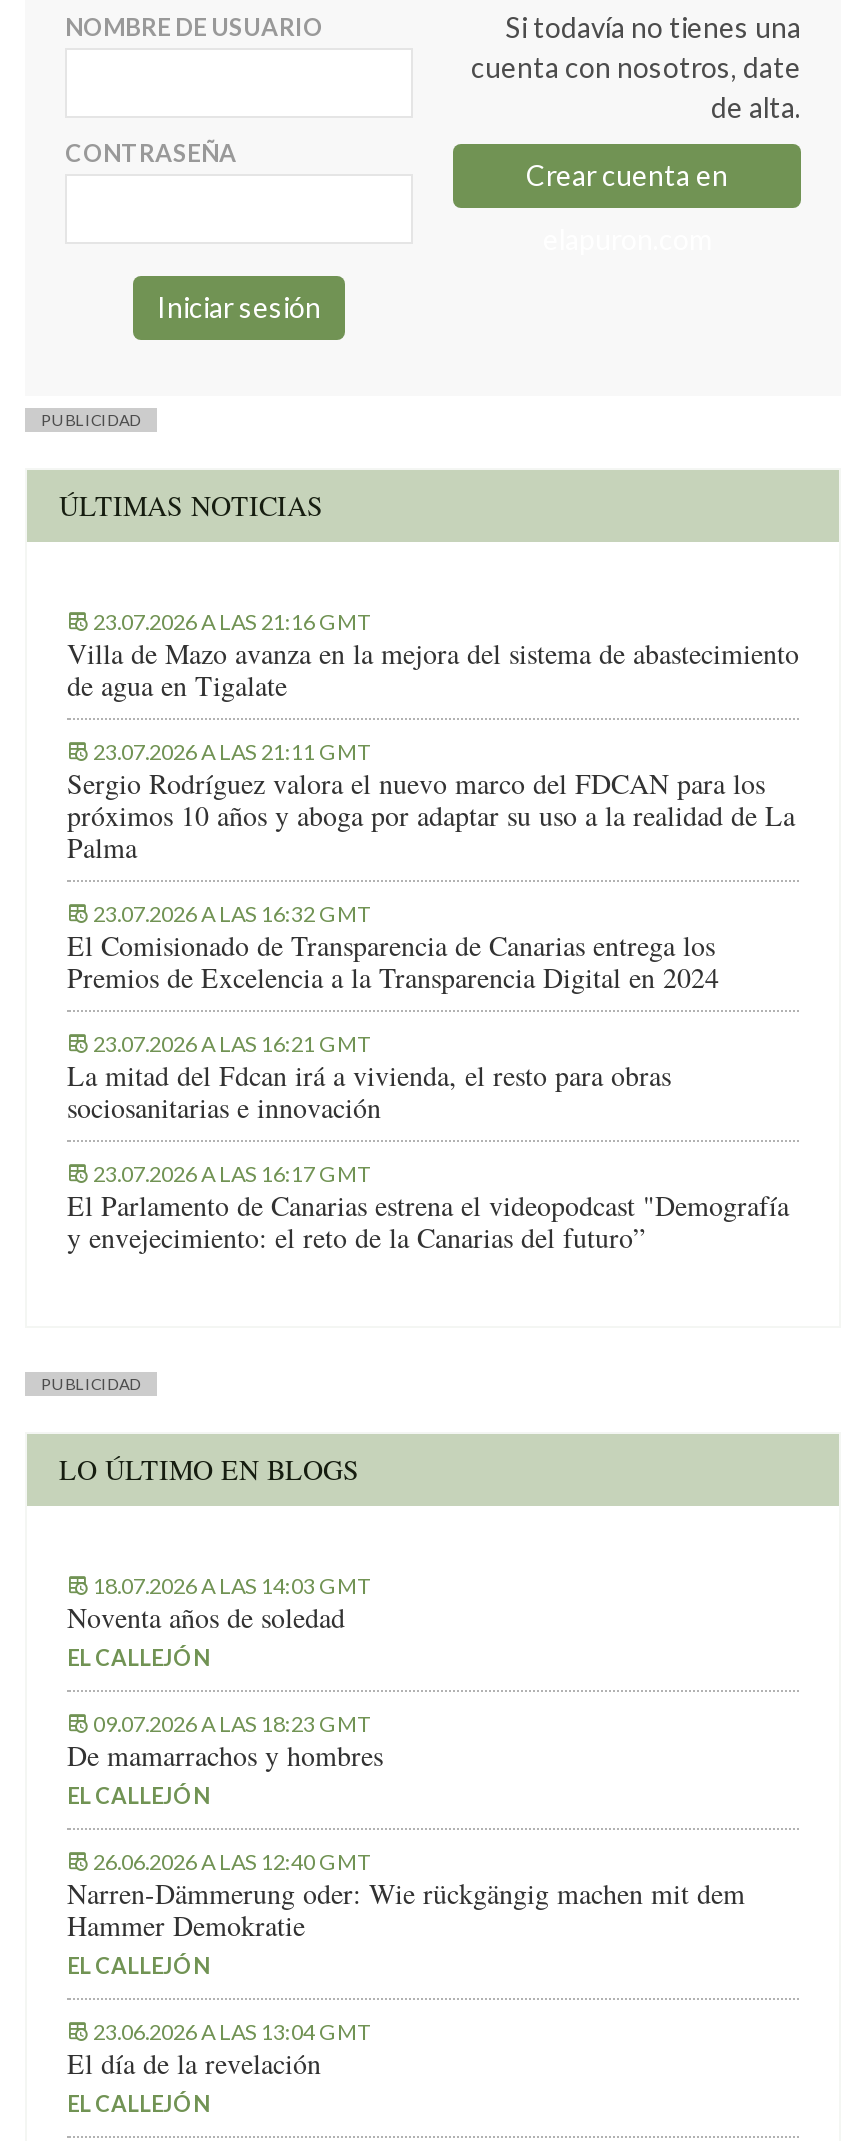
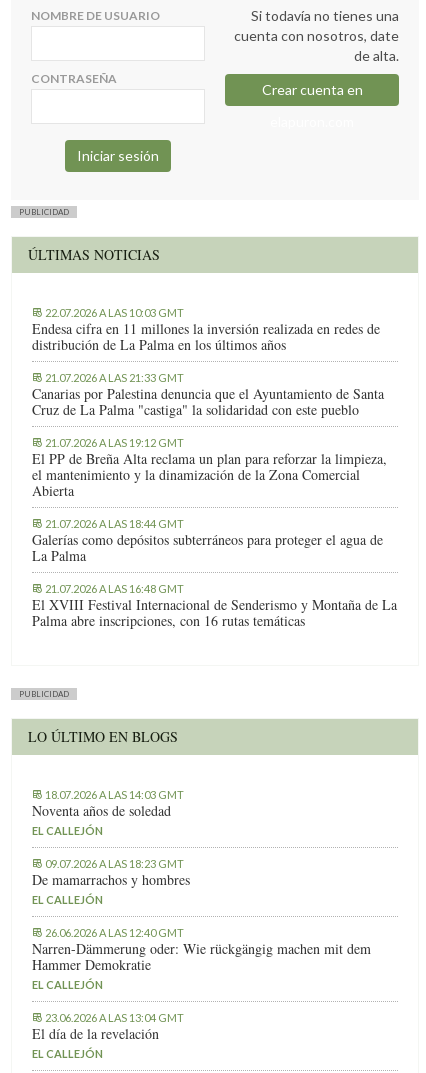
- 23.07.2026 A LAS 21:16 GMT
- Villa de Mazo avanza en la mejora del sistema de abastecimiento
- de agua en Tigalate
+ 22.07.2026 A LAS 10:03 GMT
+ Endesa cifra en 11 millones la inversión realizada en redes de
+ distribución de La Palma en los últimos años

- 23.07.2026 A LAS 21:11 GMT
- Sergio Rodríguez valora el nuevo marco del FDCAN para los
- próximos 10 años y aboga por adaptar su uso a la realidad de La
- Palma
+ 21.07.2026 A LAS 21:33 GMT
+ Canarias por Palestina denuncia que el Ayuntamiento de Santa
+ Cruz de La Palma "castiga" la solidaridad con este pueblo

- 23.07.2026 A LAS 16:32 GMT
- El Comisionado de Transparencia de Canarias entrega los
- Premios de Excelencia a la Transparencia Digital en 2024
+ 21.07.2026 A LAS 19:12 GMT
+ El PP de Breña Alta reclama un plan para reforzar la limpieza,
+ el mantenimiento y la dinamización de la Zona Comercial
+ Abierta

- 23.07.2026 A LAS 16:21 GMT
- La mitad del Fdcan irá a vivienda, el resto para obras
- sociosanitarias e innovación
+ 21.07.2026 A LAS 18:44 GMT
+ Galerías como depósitos subterráneos para proteger el agua de
+ La Palma

- 23.07.2026 A LAS 16:17 GMT
- El Parlamento de Canarias estrena el videopodcast "Demografía
- y envejecimiento: el reto de la Canarias del futuro”
+ 21.07.2026 A LAS 16:48 GMT
+ El XVIII Festival Internacional de Senderismo y Montaña de La
+ Palma abre inscripciones, con 16 rutas temáticas
